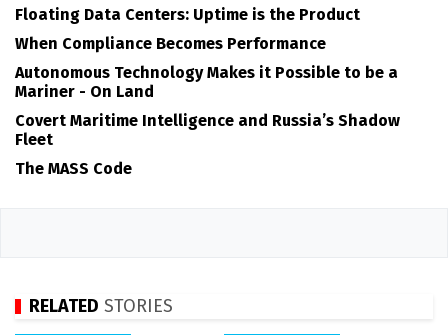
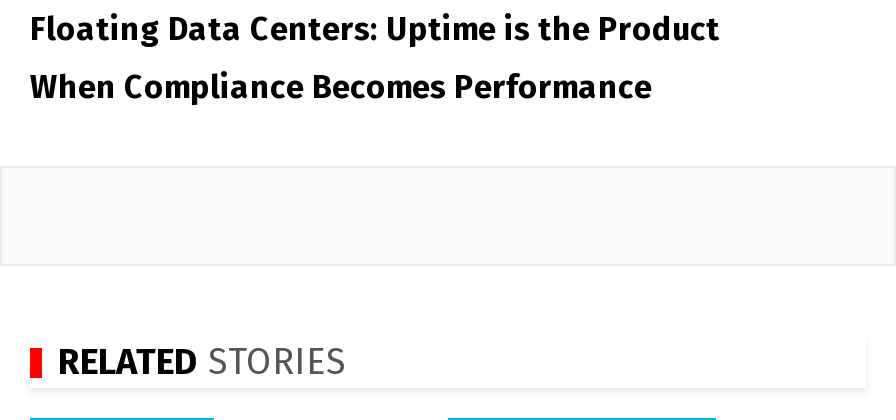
- Autonomous Technology Makes it Possible to be a
- Mariner - On Land
- Covert Maritime Intelligence and Russia’s Shadow
- Fleet
- The MASS Code
